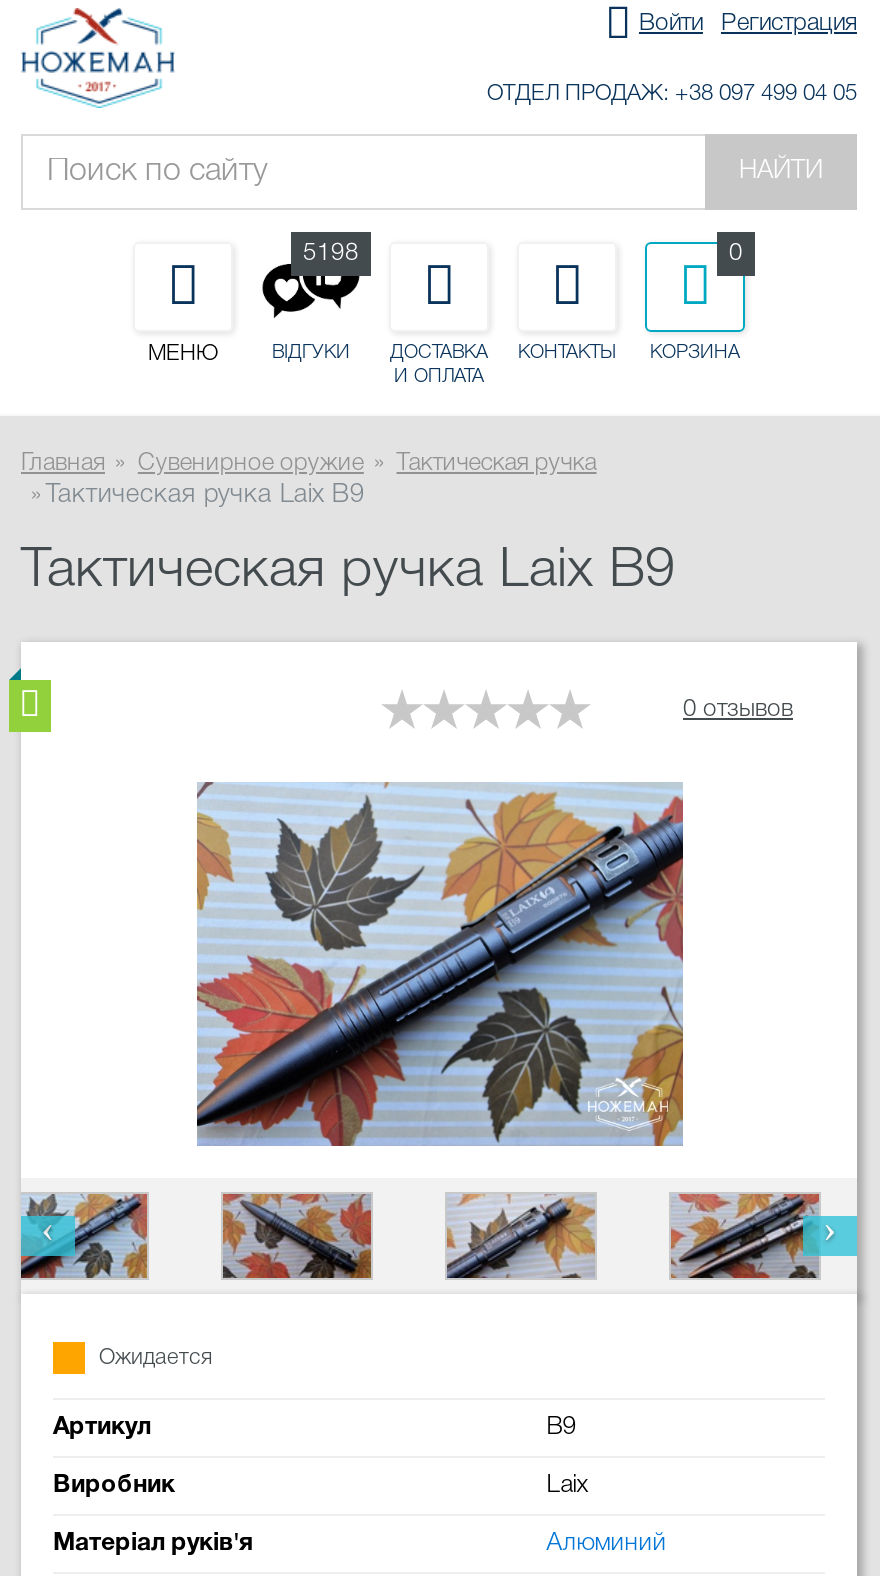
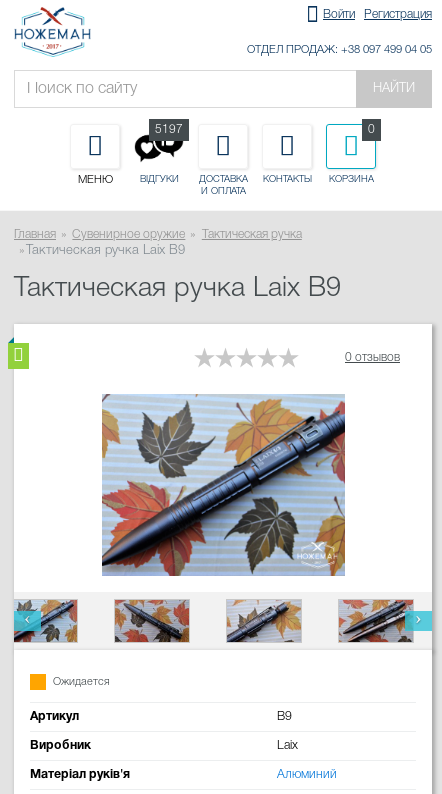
- 5198
+ 5197
